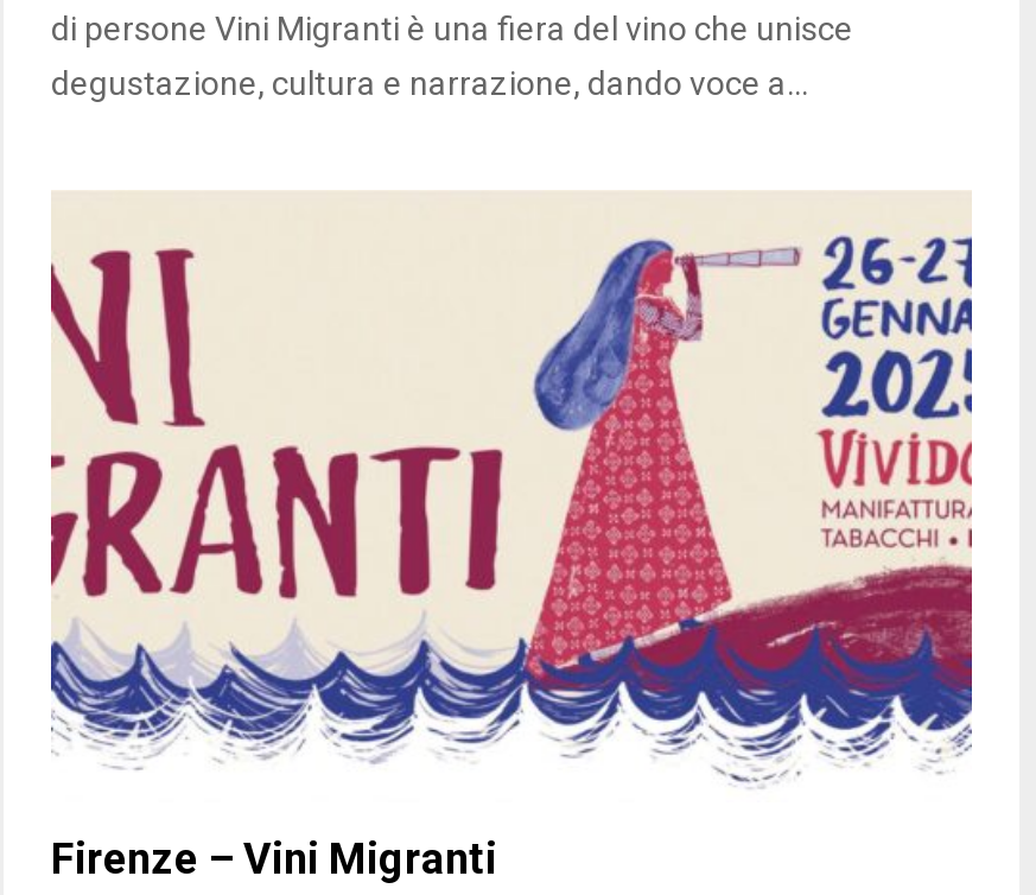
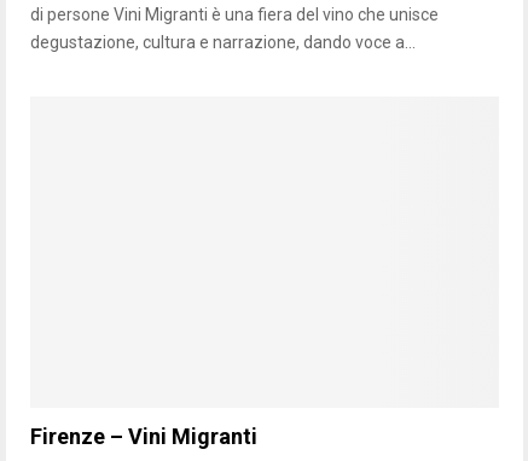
- [image]
